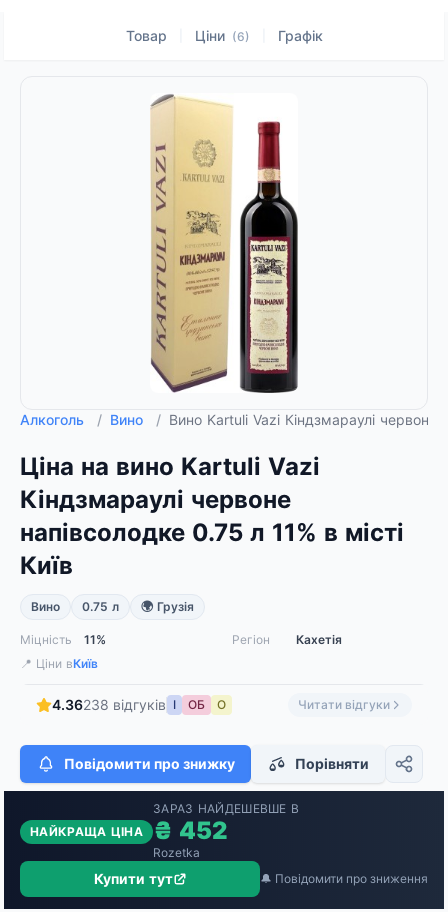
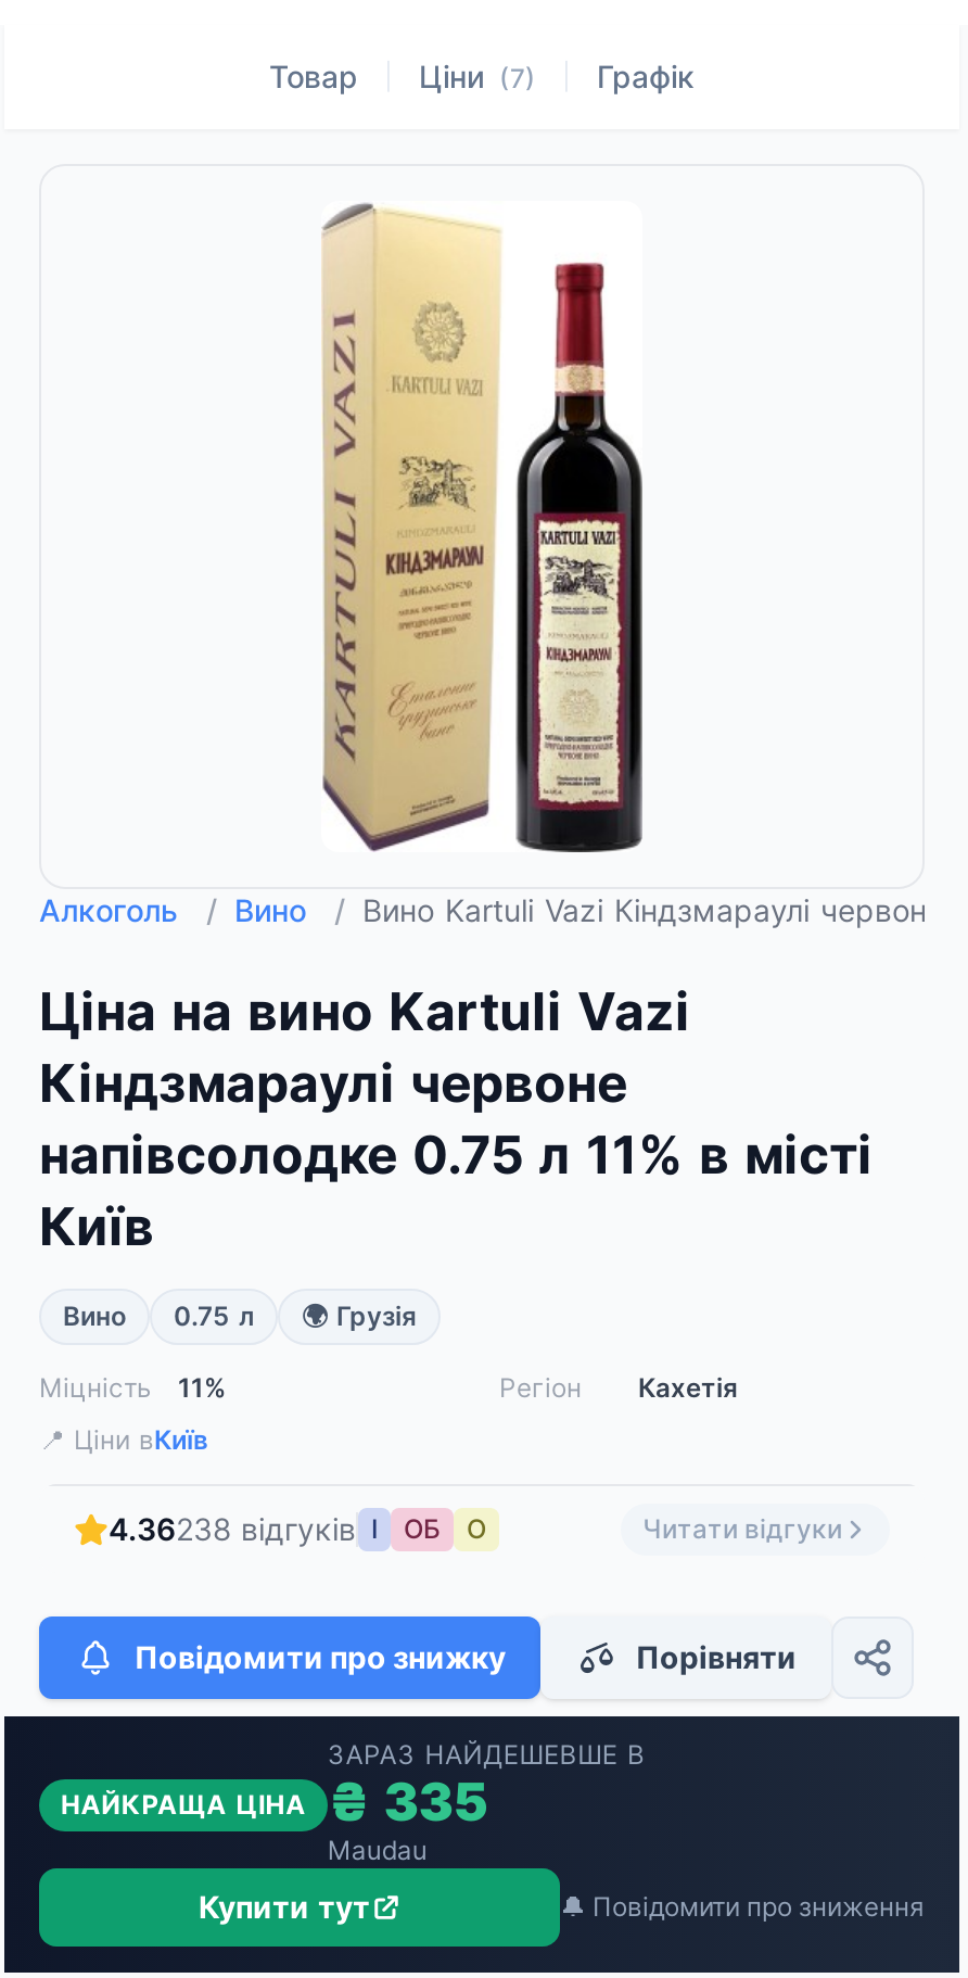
- Ціни (6)
+ Ціни (7)

- ₴ 452
- Rozetka
+ ₴ 335
+ Maudau
